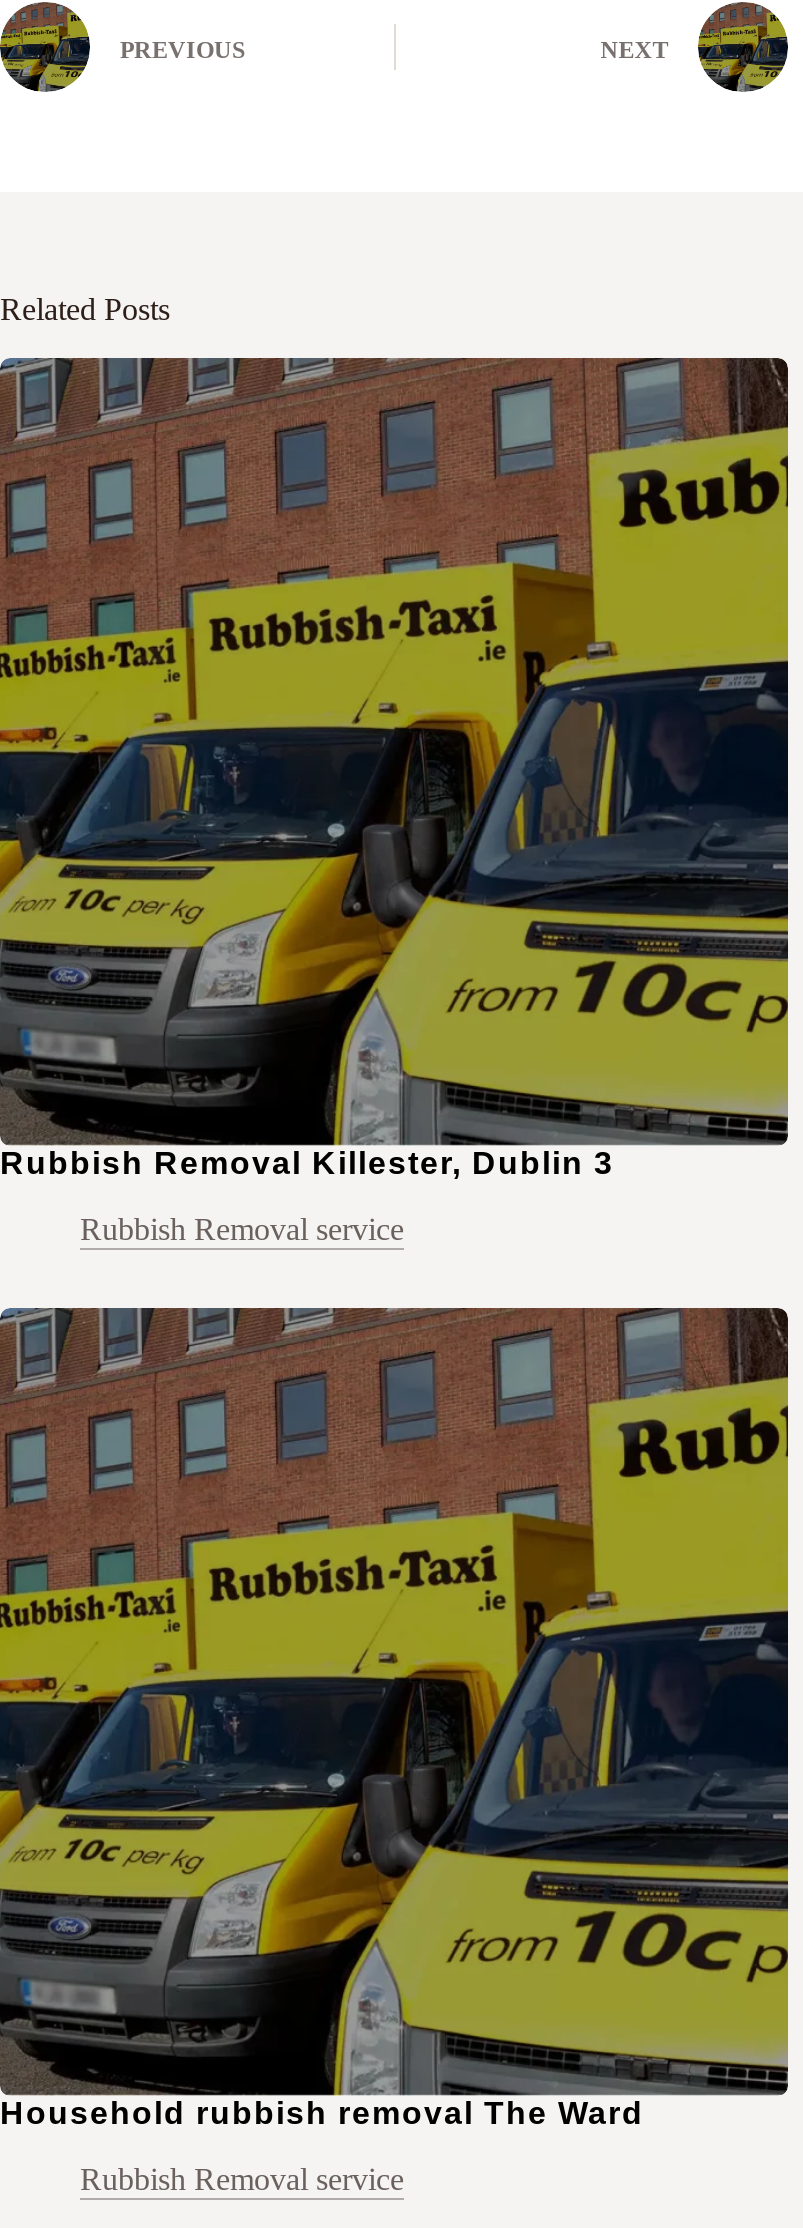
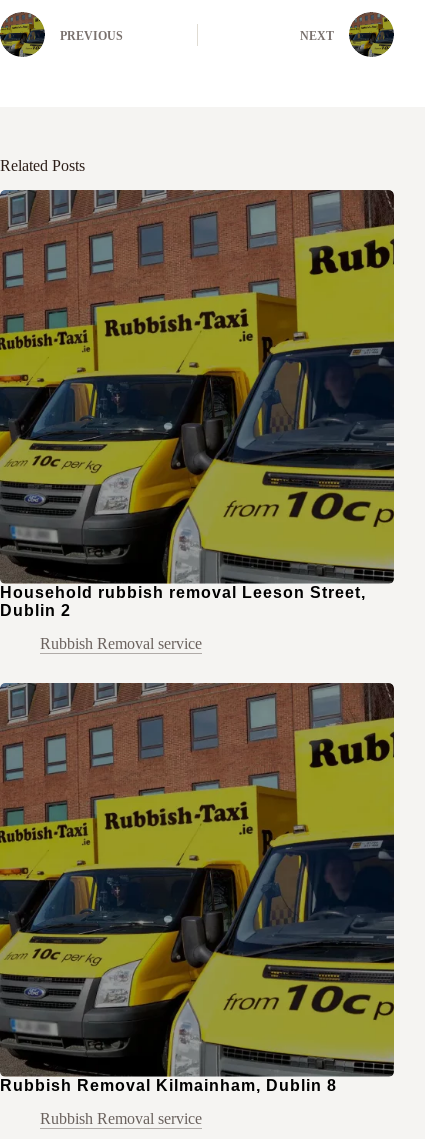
- Rubbish Removal Killester, Dublin 3
+ Household rubbish removal Leeson Street,
+ Dublin 2

- Household rubbish removal The Ward
+ Rubbish Removal Kilmainham, Dublin 8
